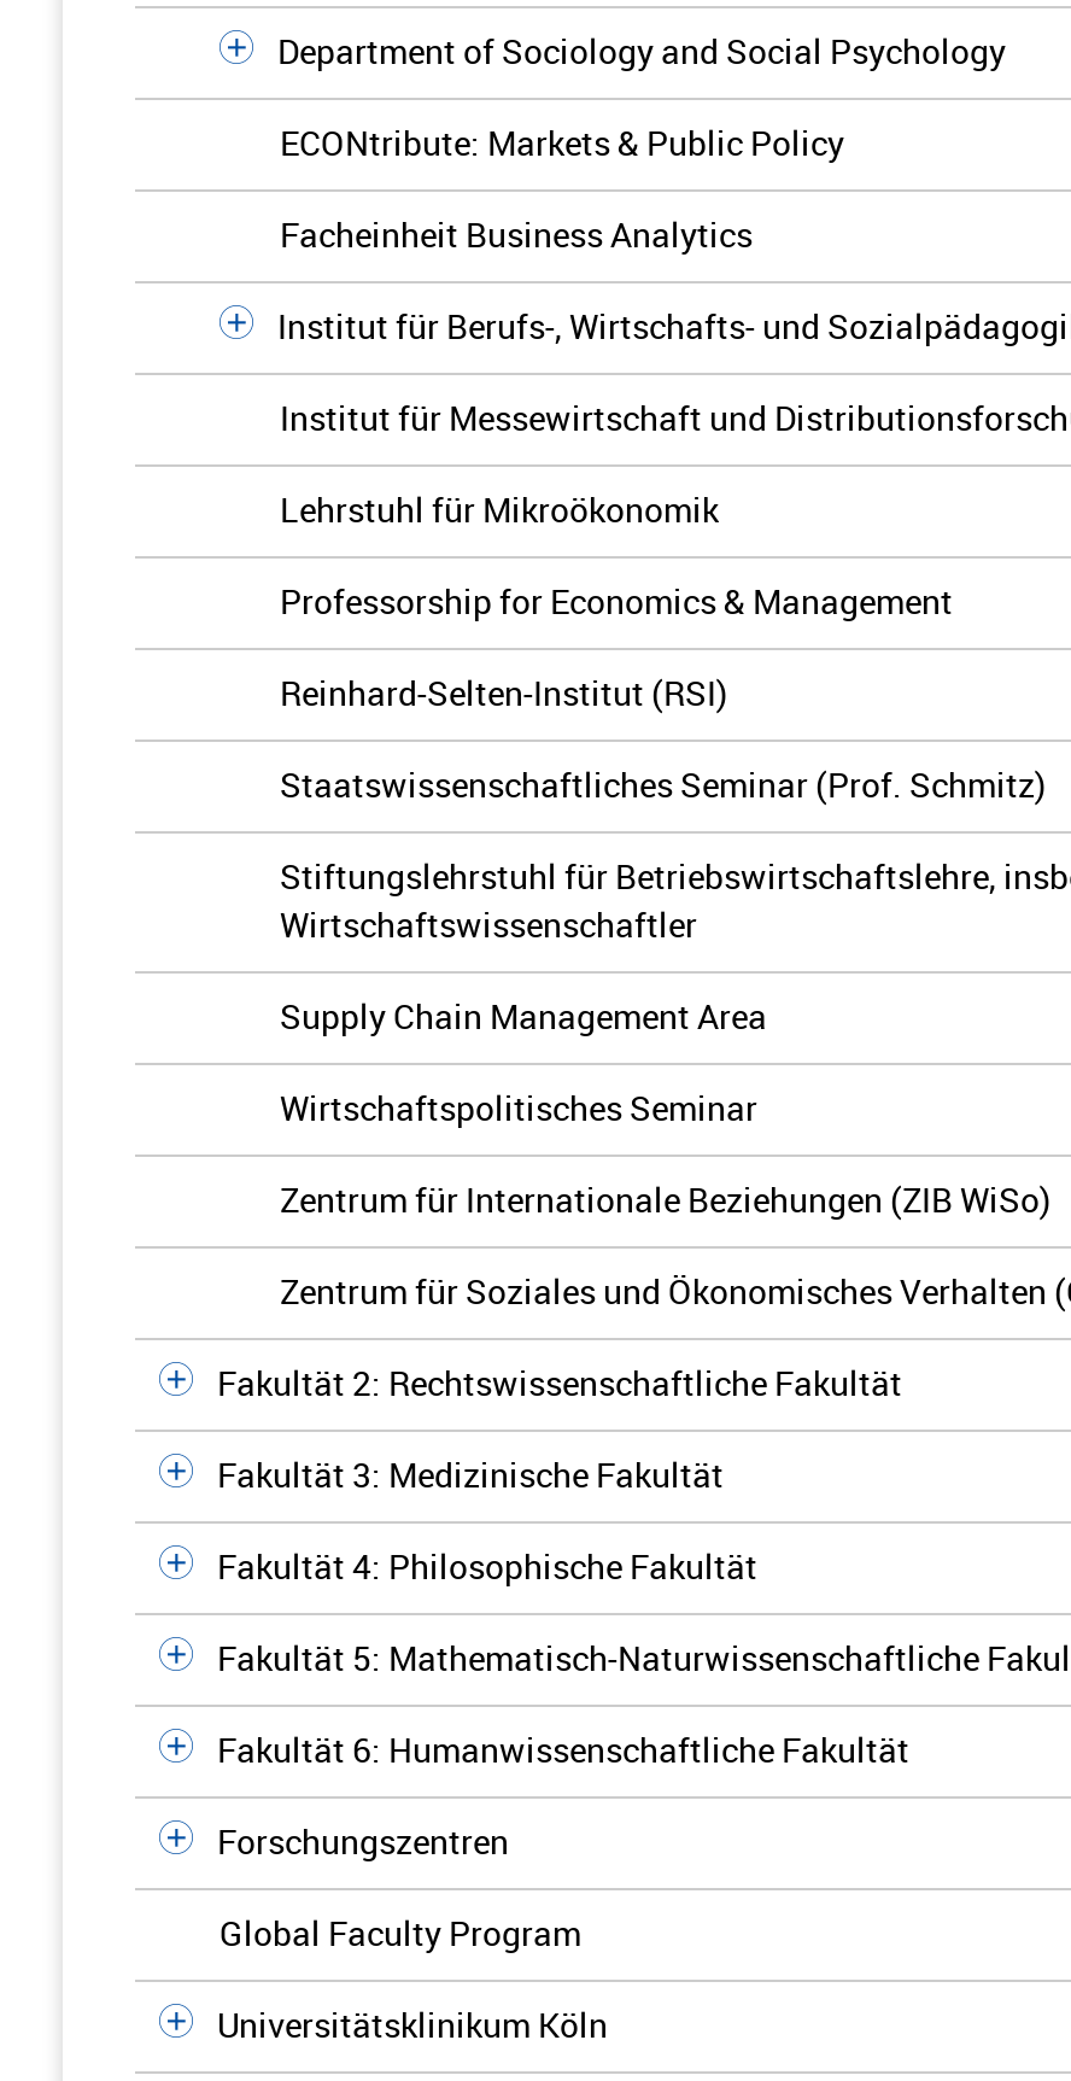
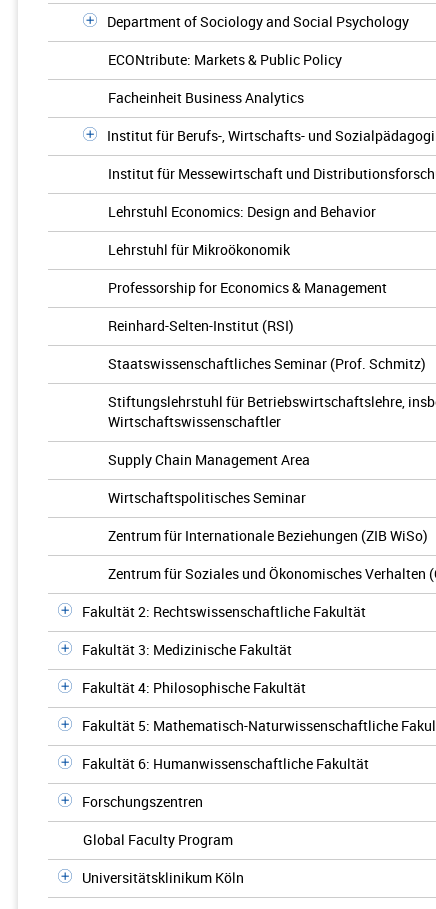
+ Lehrstuhl Economics: Design and Behavior
